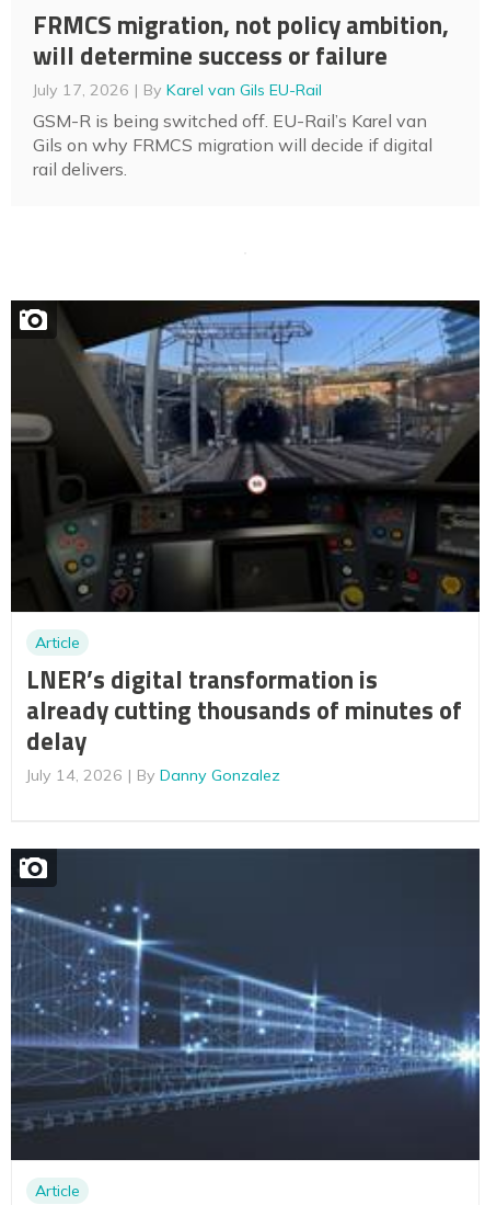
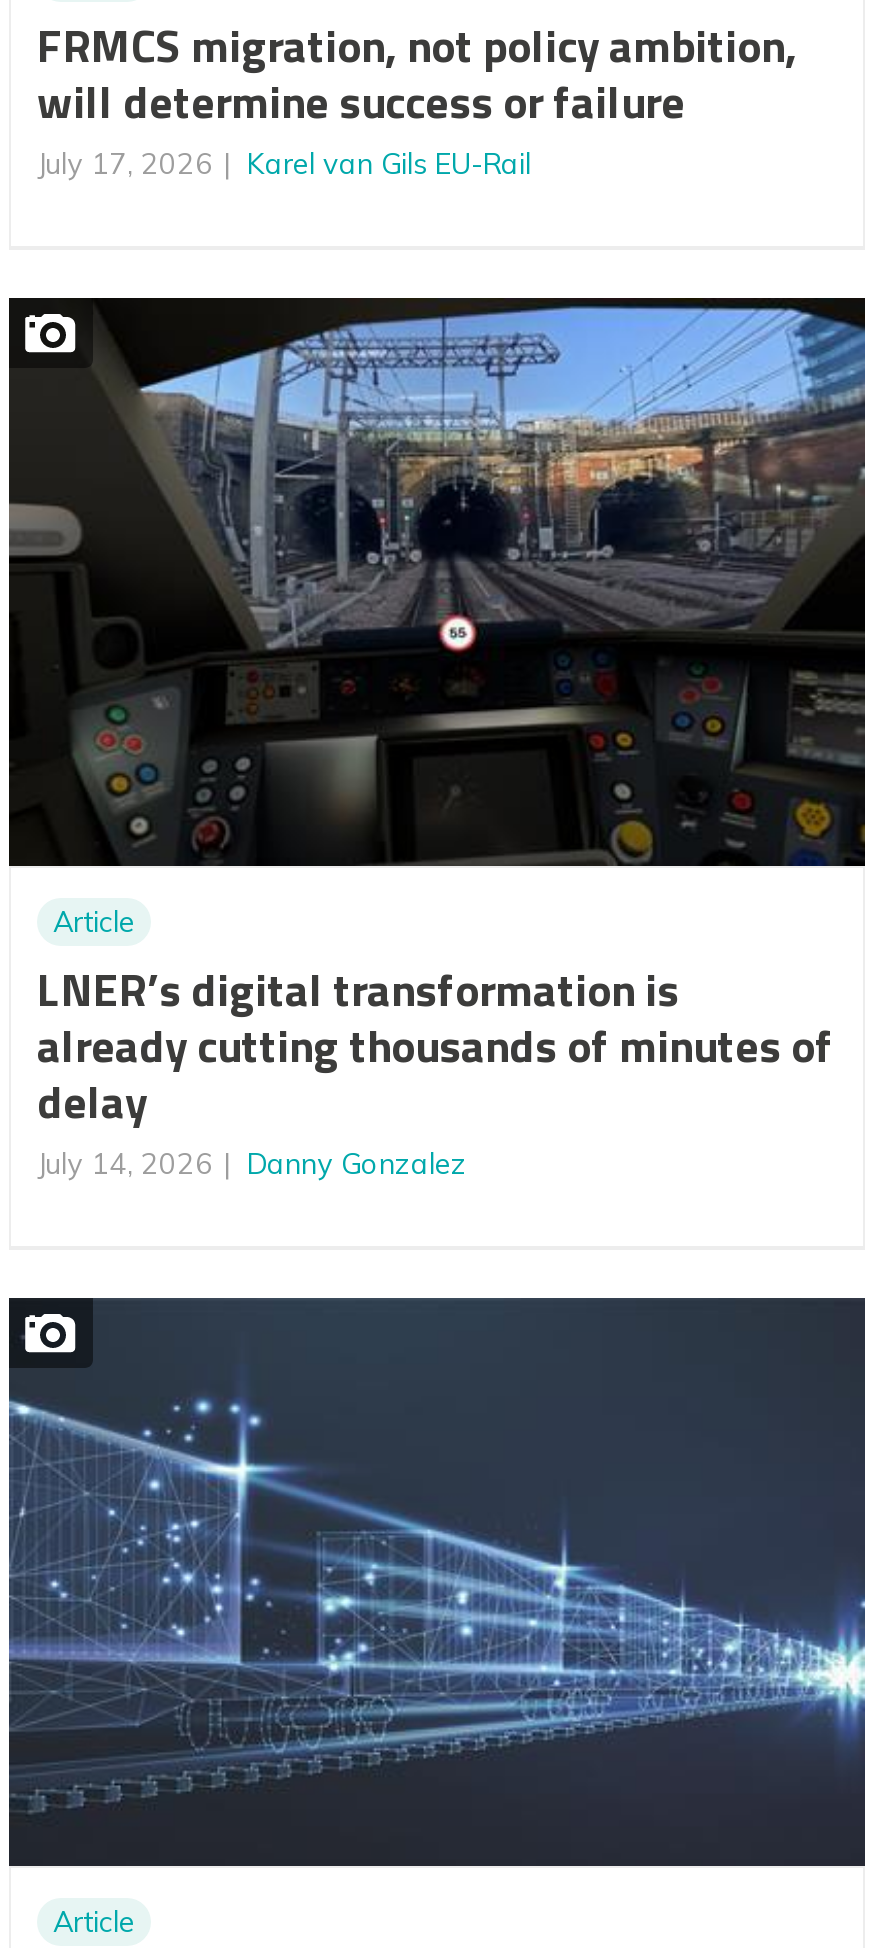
- By Karel van Gils EU-Rail
- GSM-R is being switched off. EU-Rail’s Karel van
- Gils on why FRMCS migration will decide if digital
- rail delivers.
+ Karel van Gils EU-Rail

- By Danny Gonzalez
+ Danny Gonzalez
